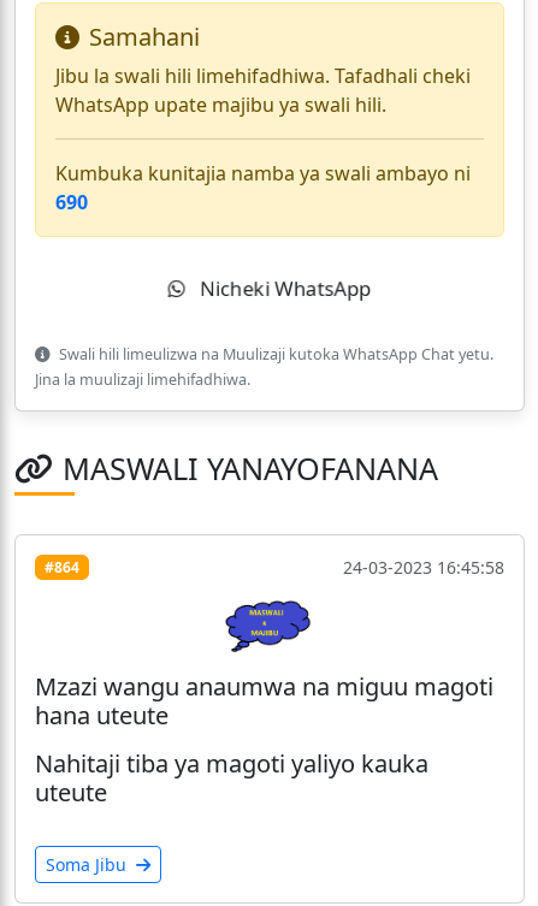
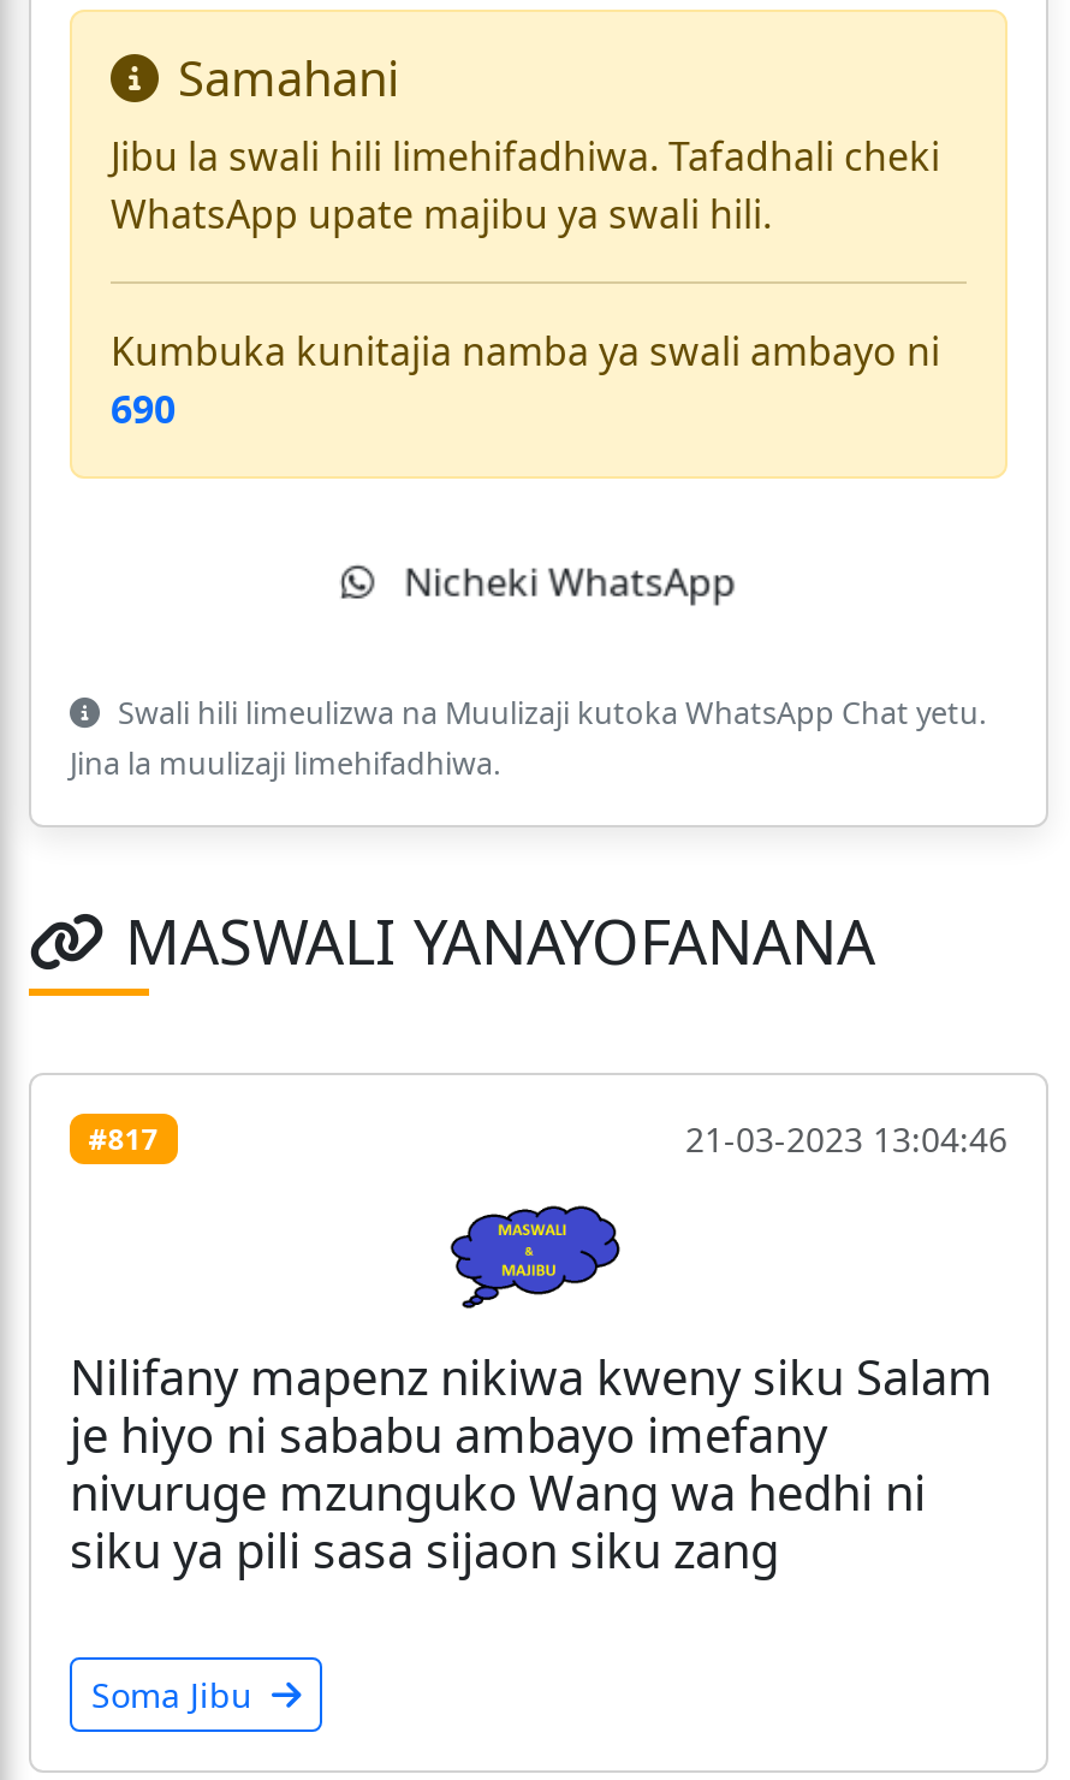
- #864
- 24-03-2023 16:45:58
+ #817
+ 21-03-2023 13:04:46

- Mzazi wangu anaumwa na miguu magoti
- hana uteute
- Nahitaji tiba ya magoti yaliyo kauka
- uteute
+ Nilifany mapenz nikiwa kweny siku Salam
+ je hiyo ni sababu ambayo imefany
+ nivuruge mzunguko Wang wa hedhi ni
+ siku ya pili sasa sijaon siku zang
